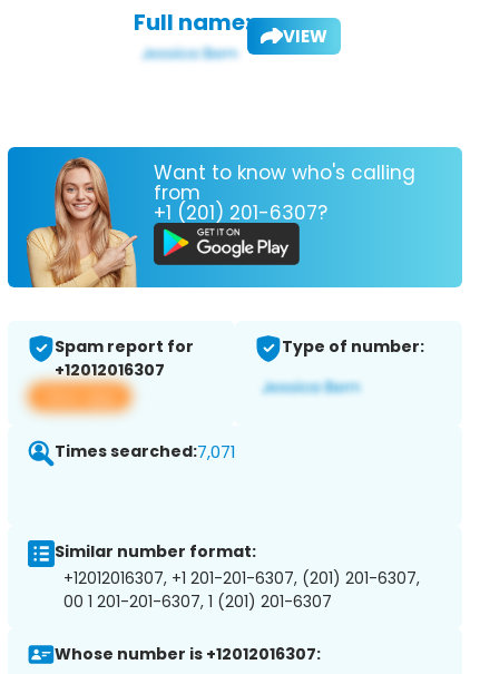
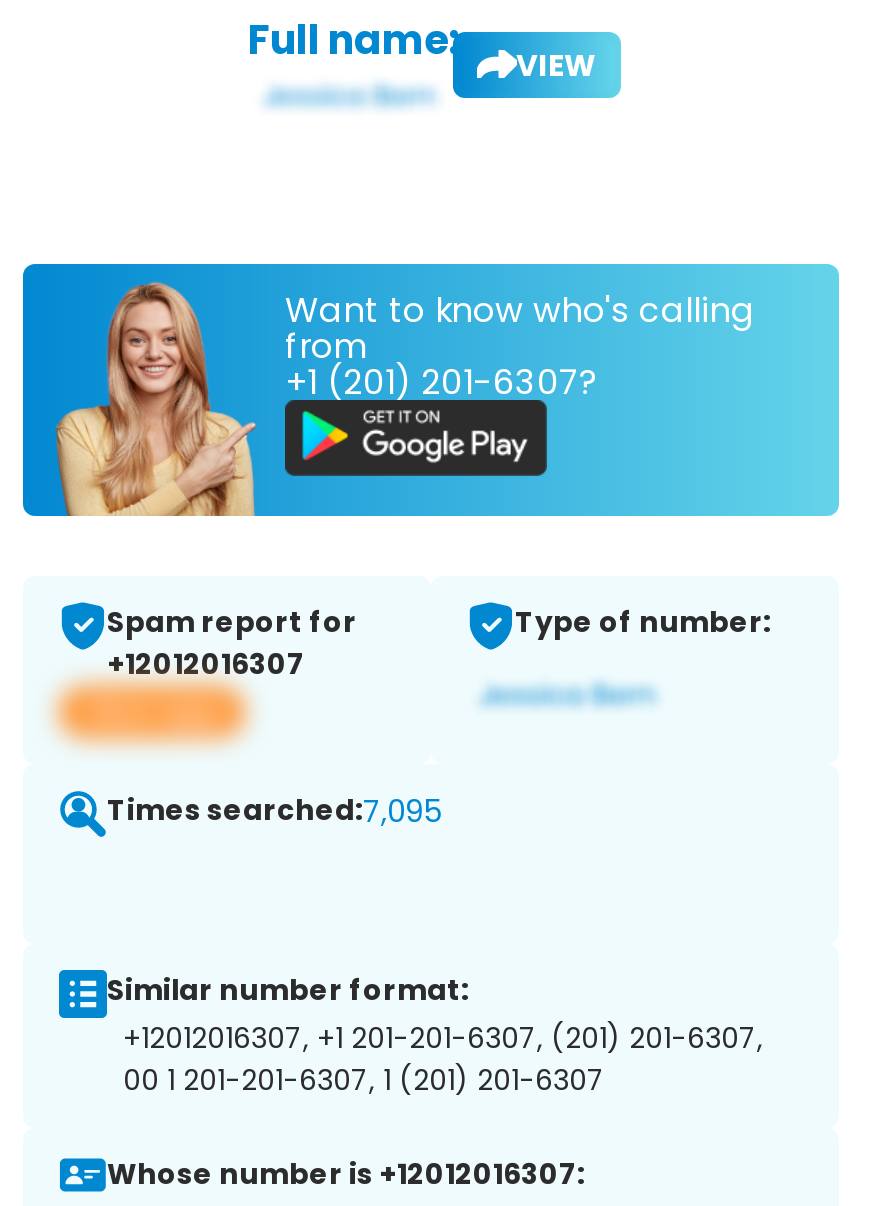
- Times searched:7,071
+ Times searched:7,095
